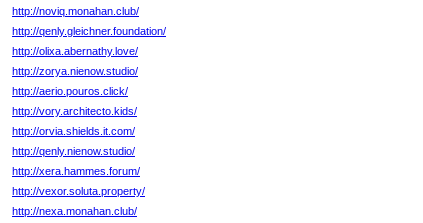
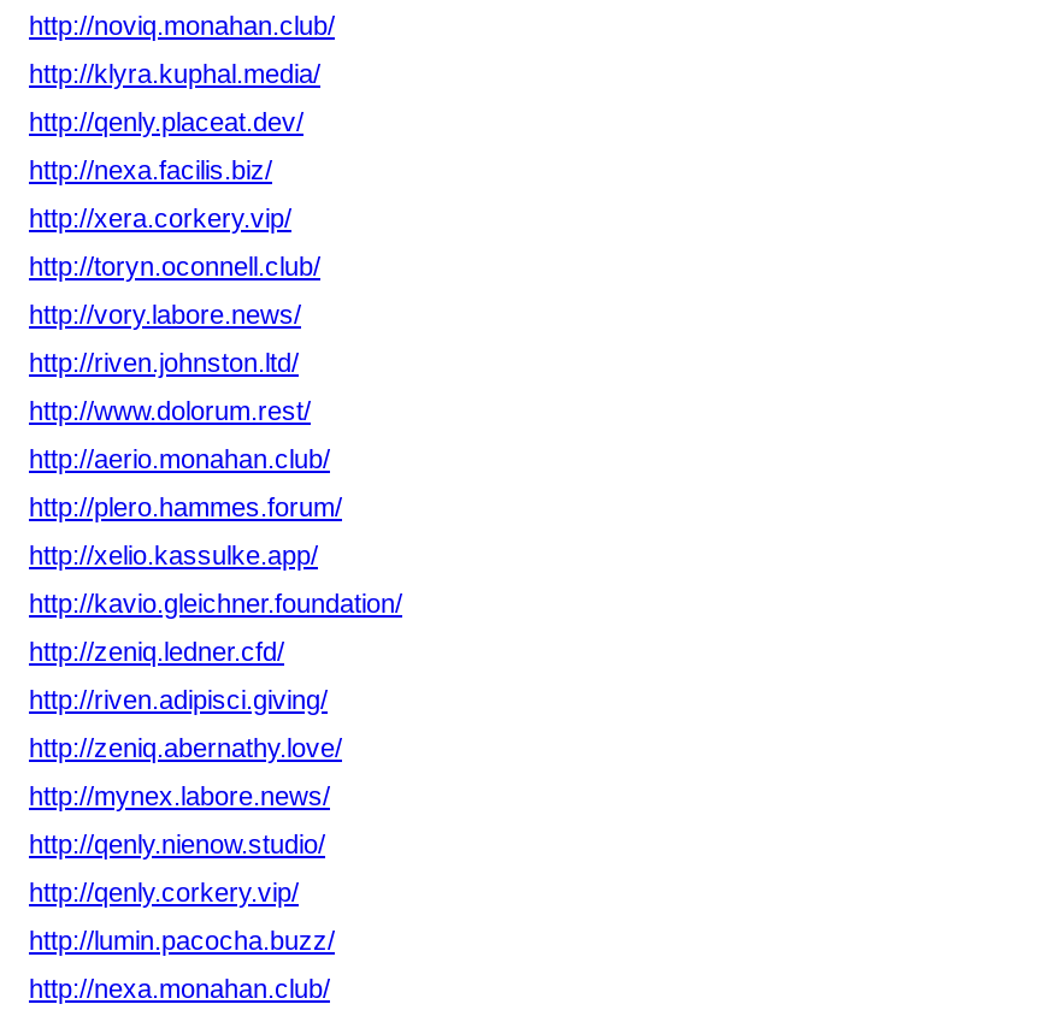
- http://qenly.gleichner.foundation/
- http://olixa.abernathy.love/
- http://zorya.nienow.studio/
- http://aerio.pouros.click/
- http://vory.architecto.kids/
- http://orvia.shields.it.com/
+ http://klyra.kuphal.media/
+ http://qenly.placeat.dev/
+ http://nexa.facilis.biz/
+ http://xera.corkery.vip/
+ http://toryn.oconnell.club/
+ http://vory.labore.news/
+ http://riven.johnston.ltd/
+ http://www.dolorum.rest/
+ http://aerio.monahan.club/
+ http://plero.hammes.forum/
+ http://xelio.kassulke.app/
+ http://kavio.gleichner.foundation/
+ http://zeniq.ledner.cfd/
+ http://riven.adipisci.giving/
+ http://zeniq.abernathy.love/
+ http://mynex.labore.news/

- http://xera.hammes.forum/
+ http://qenly.corkery.vip/

- http://vexor.soluta.property/
+ http://lumin.pacocha.buzz/
